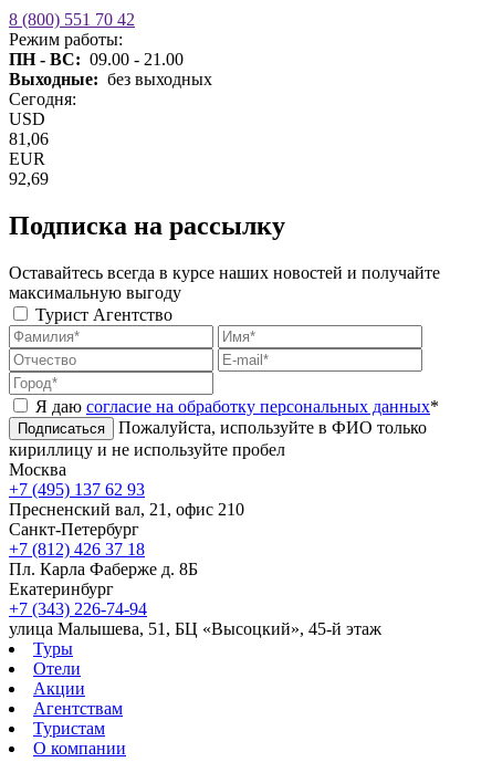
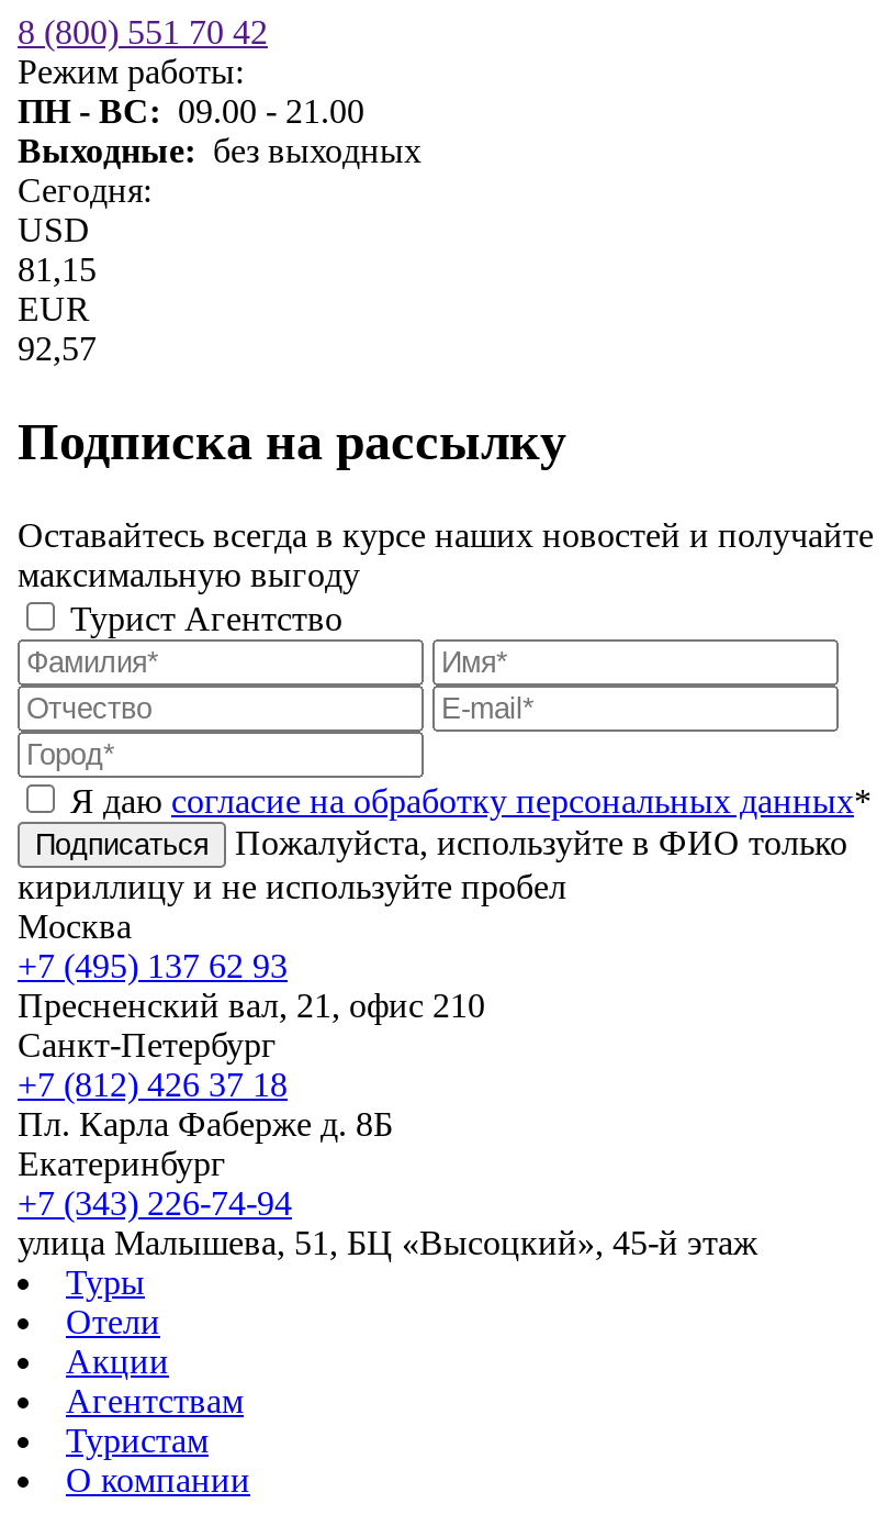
- 81,06
+ 81,15

- 92,69
+ 92,57
